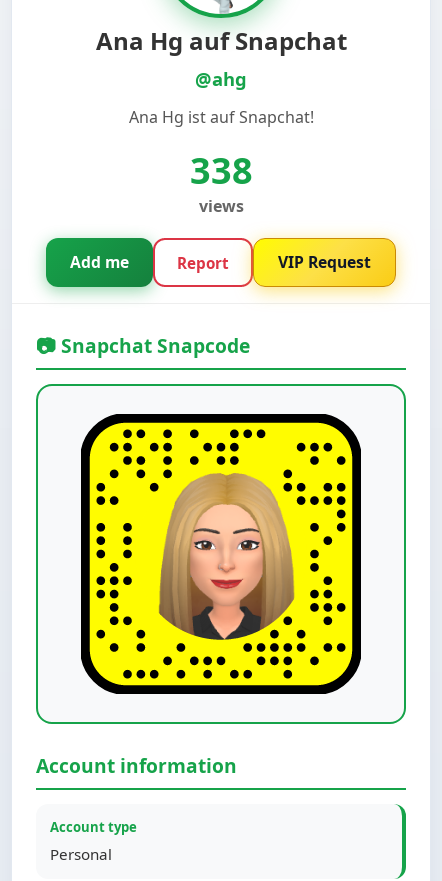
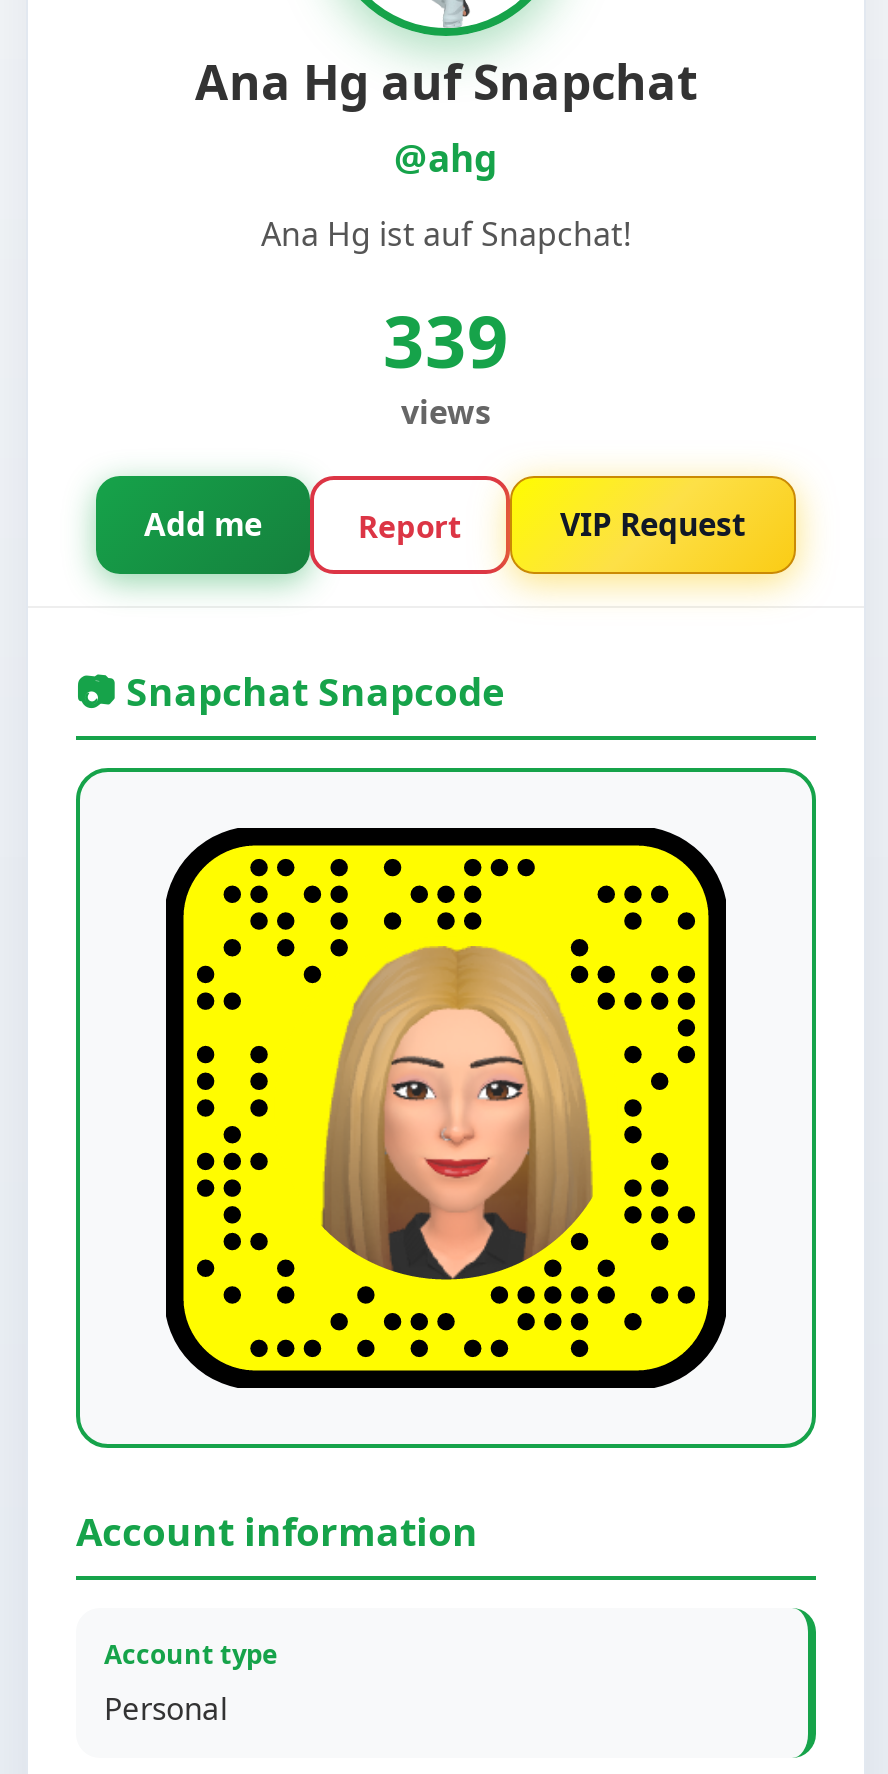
- 338
+ 339
